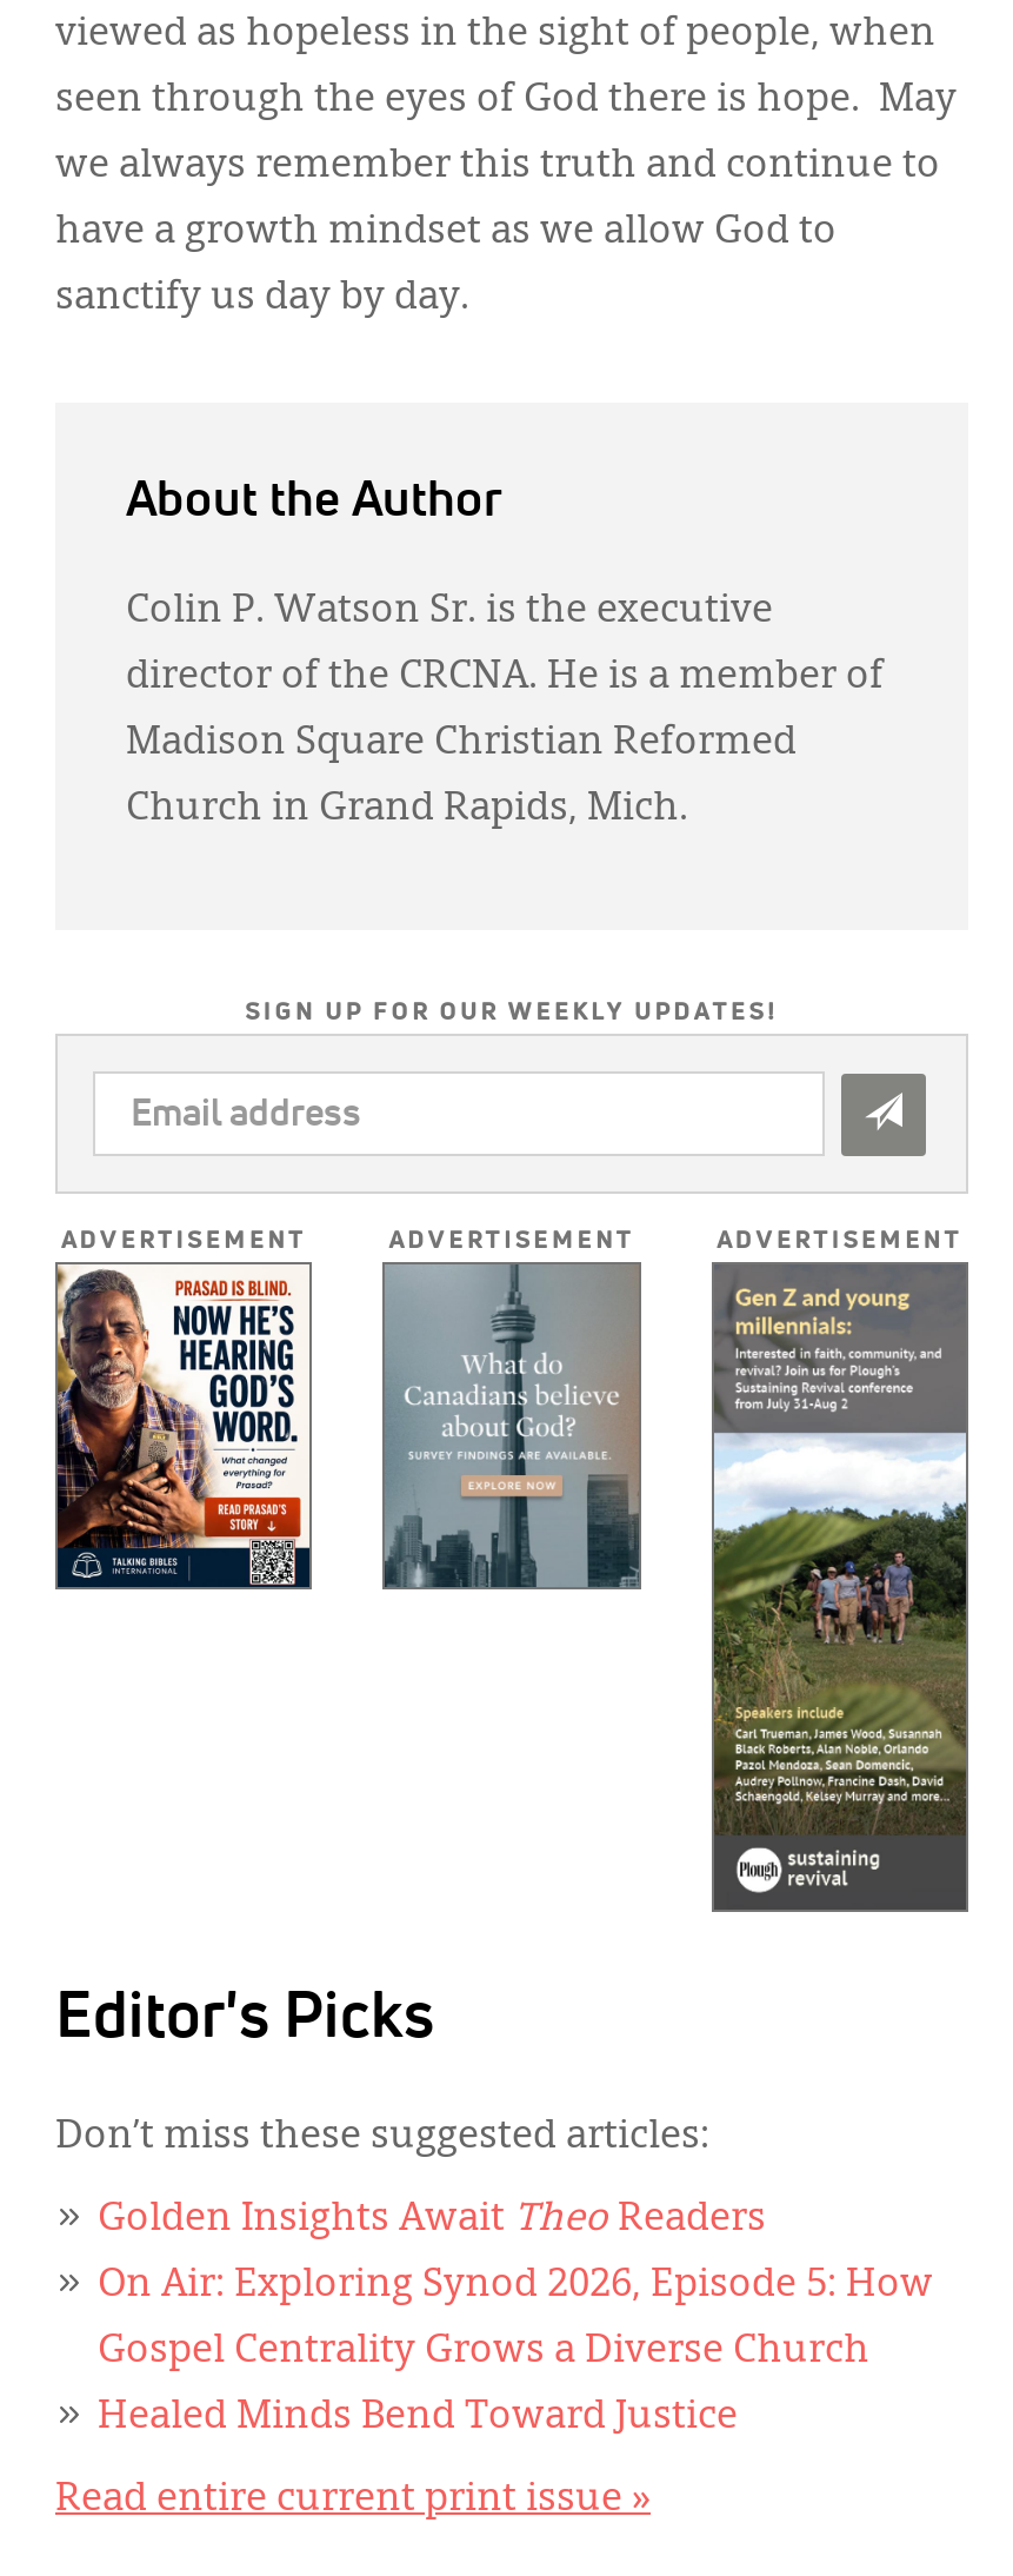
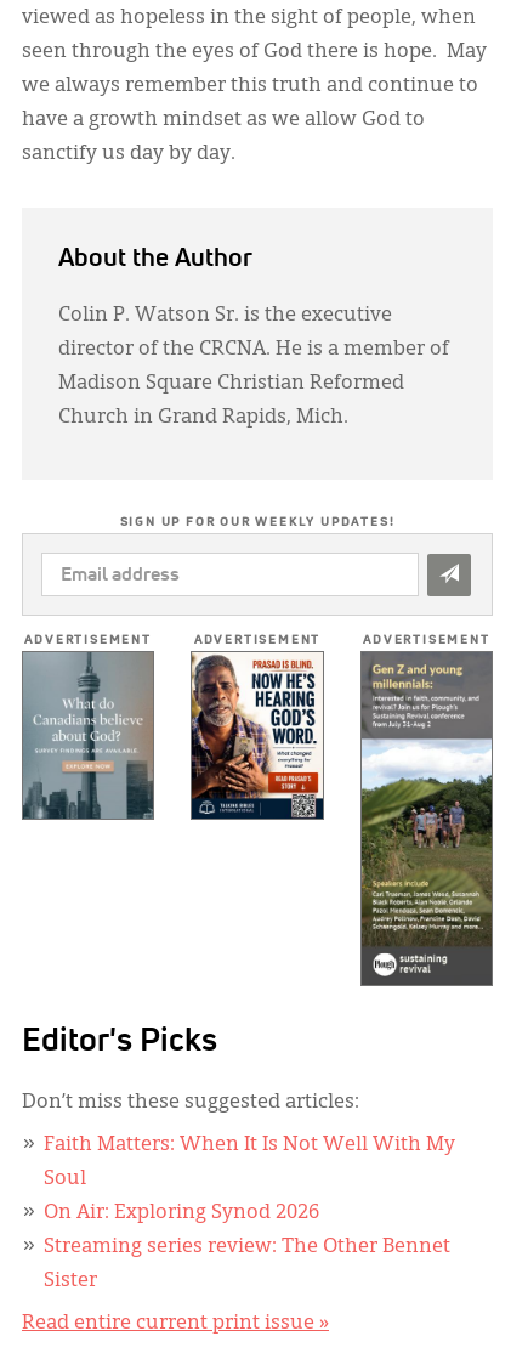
- [image]
+ [image]

- [image]
+ [image]

- Golden Insights Await Theo Readers
- On Air: Exploring Synod 2026, Episode 5: How
- Gospel Centrality Grows a Diverse Church
- Healed Minds Bend Toward Justice
+ Faith Matters: When It Is Not Well With My
+ Soul
+ On Air: Exploring Synod 2026
+ Streaming series review: The Other Bennet
+ Sister
